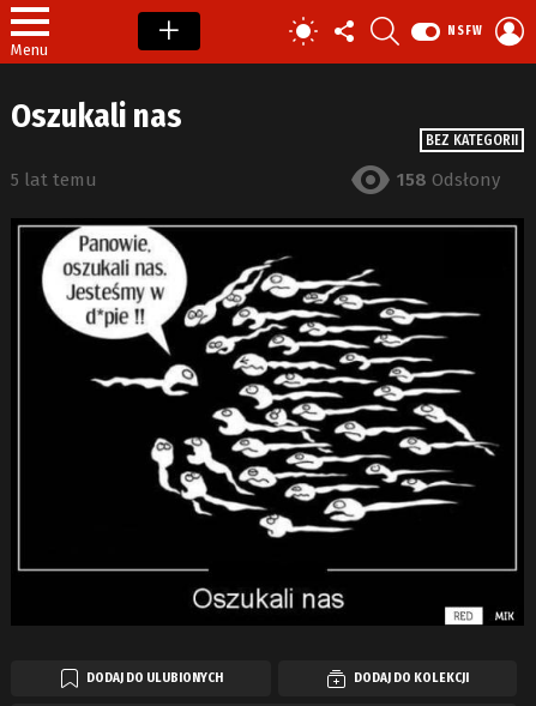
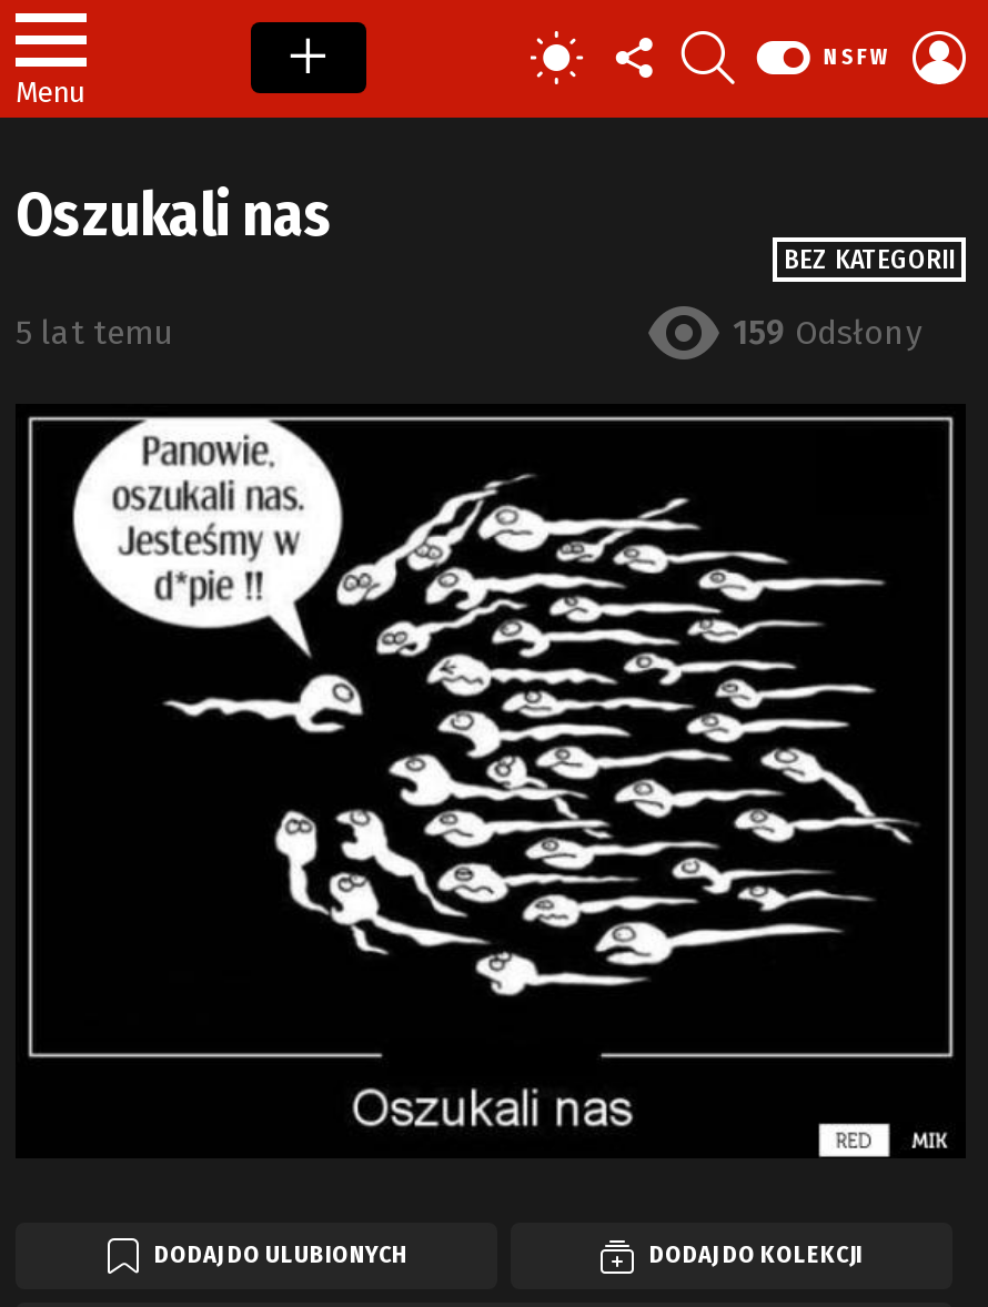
- 158 Odsłony
+ 159 Odsłony
